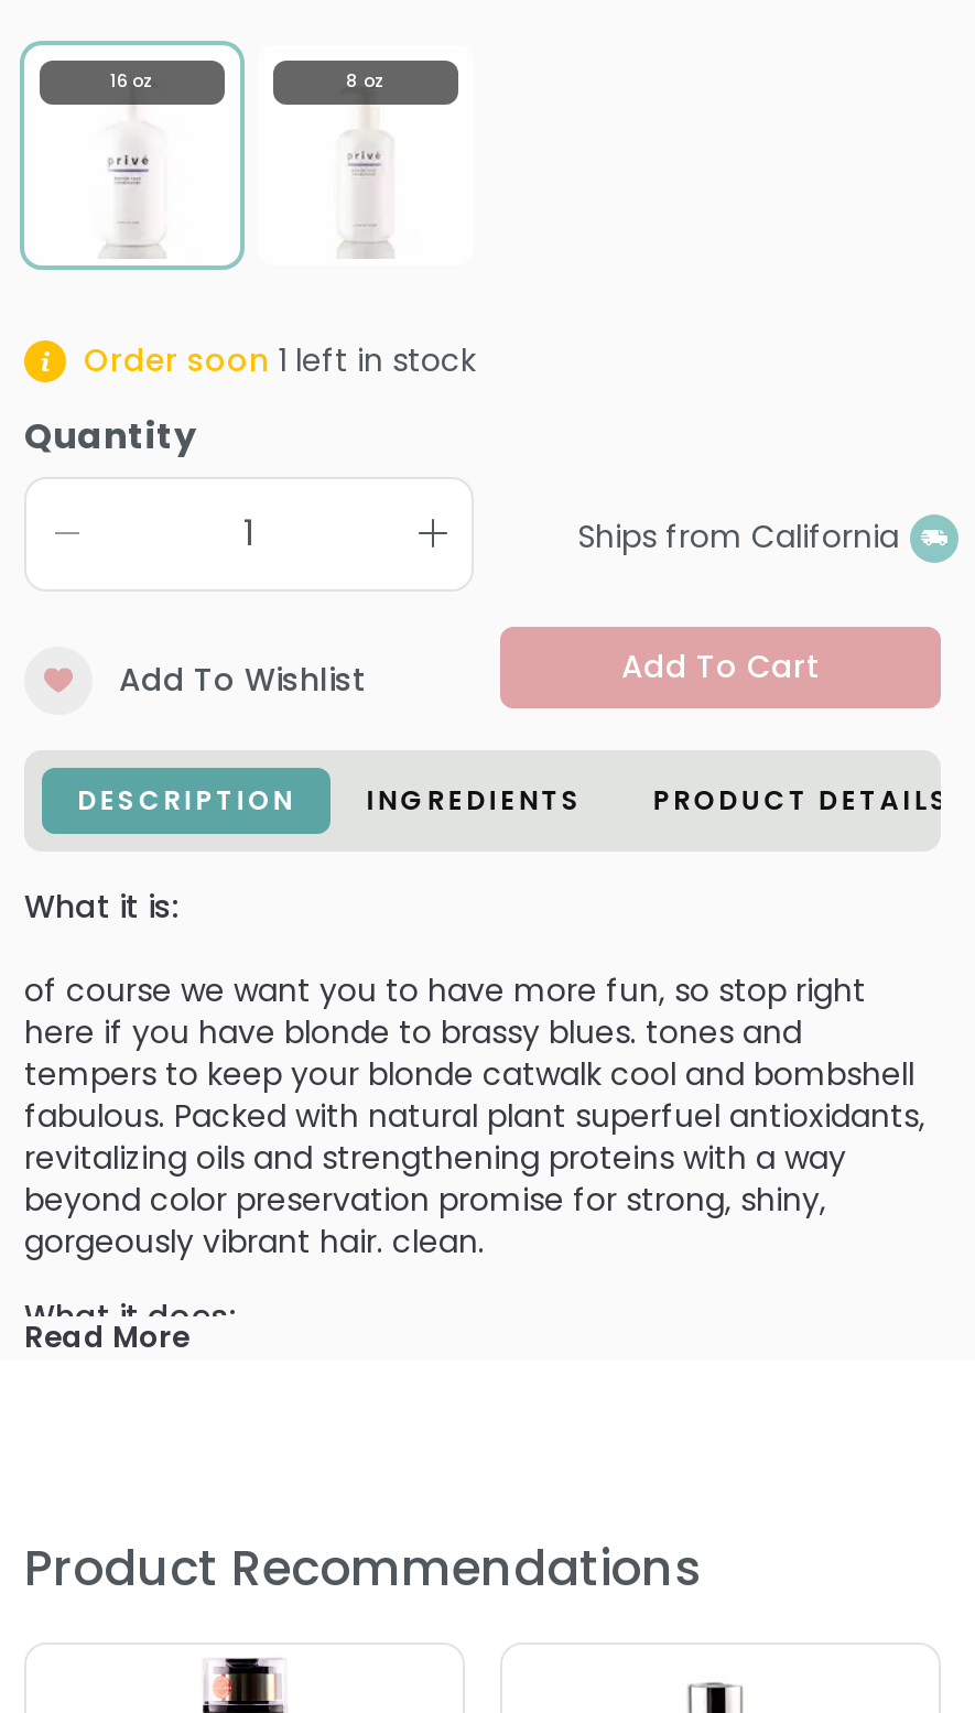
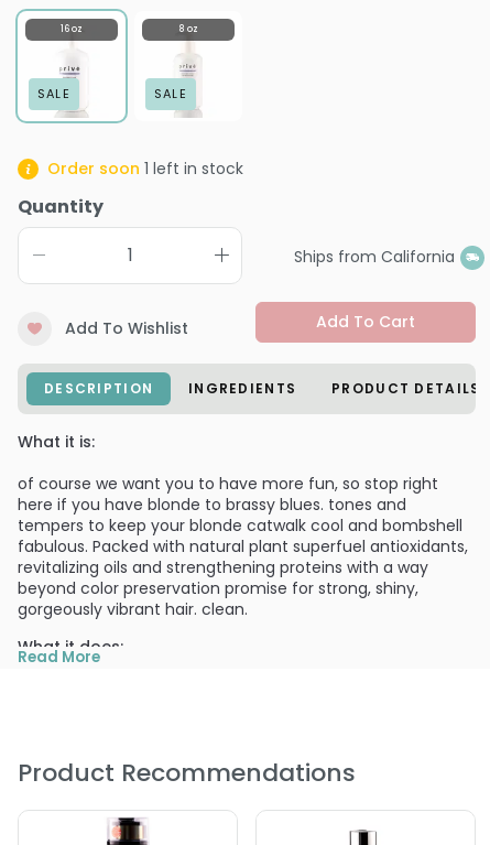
+ SALE

+ SALE
